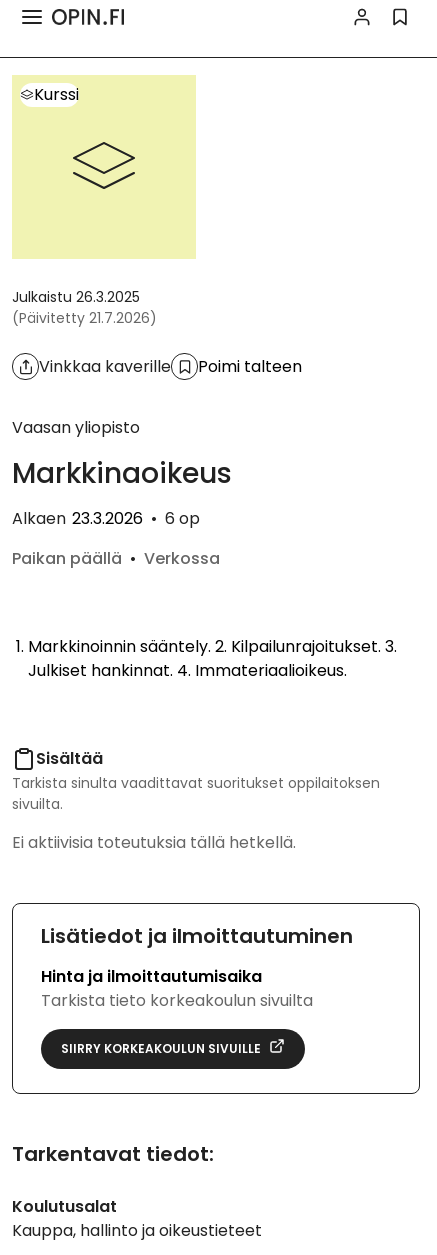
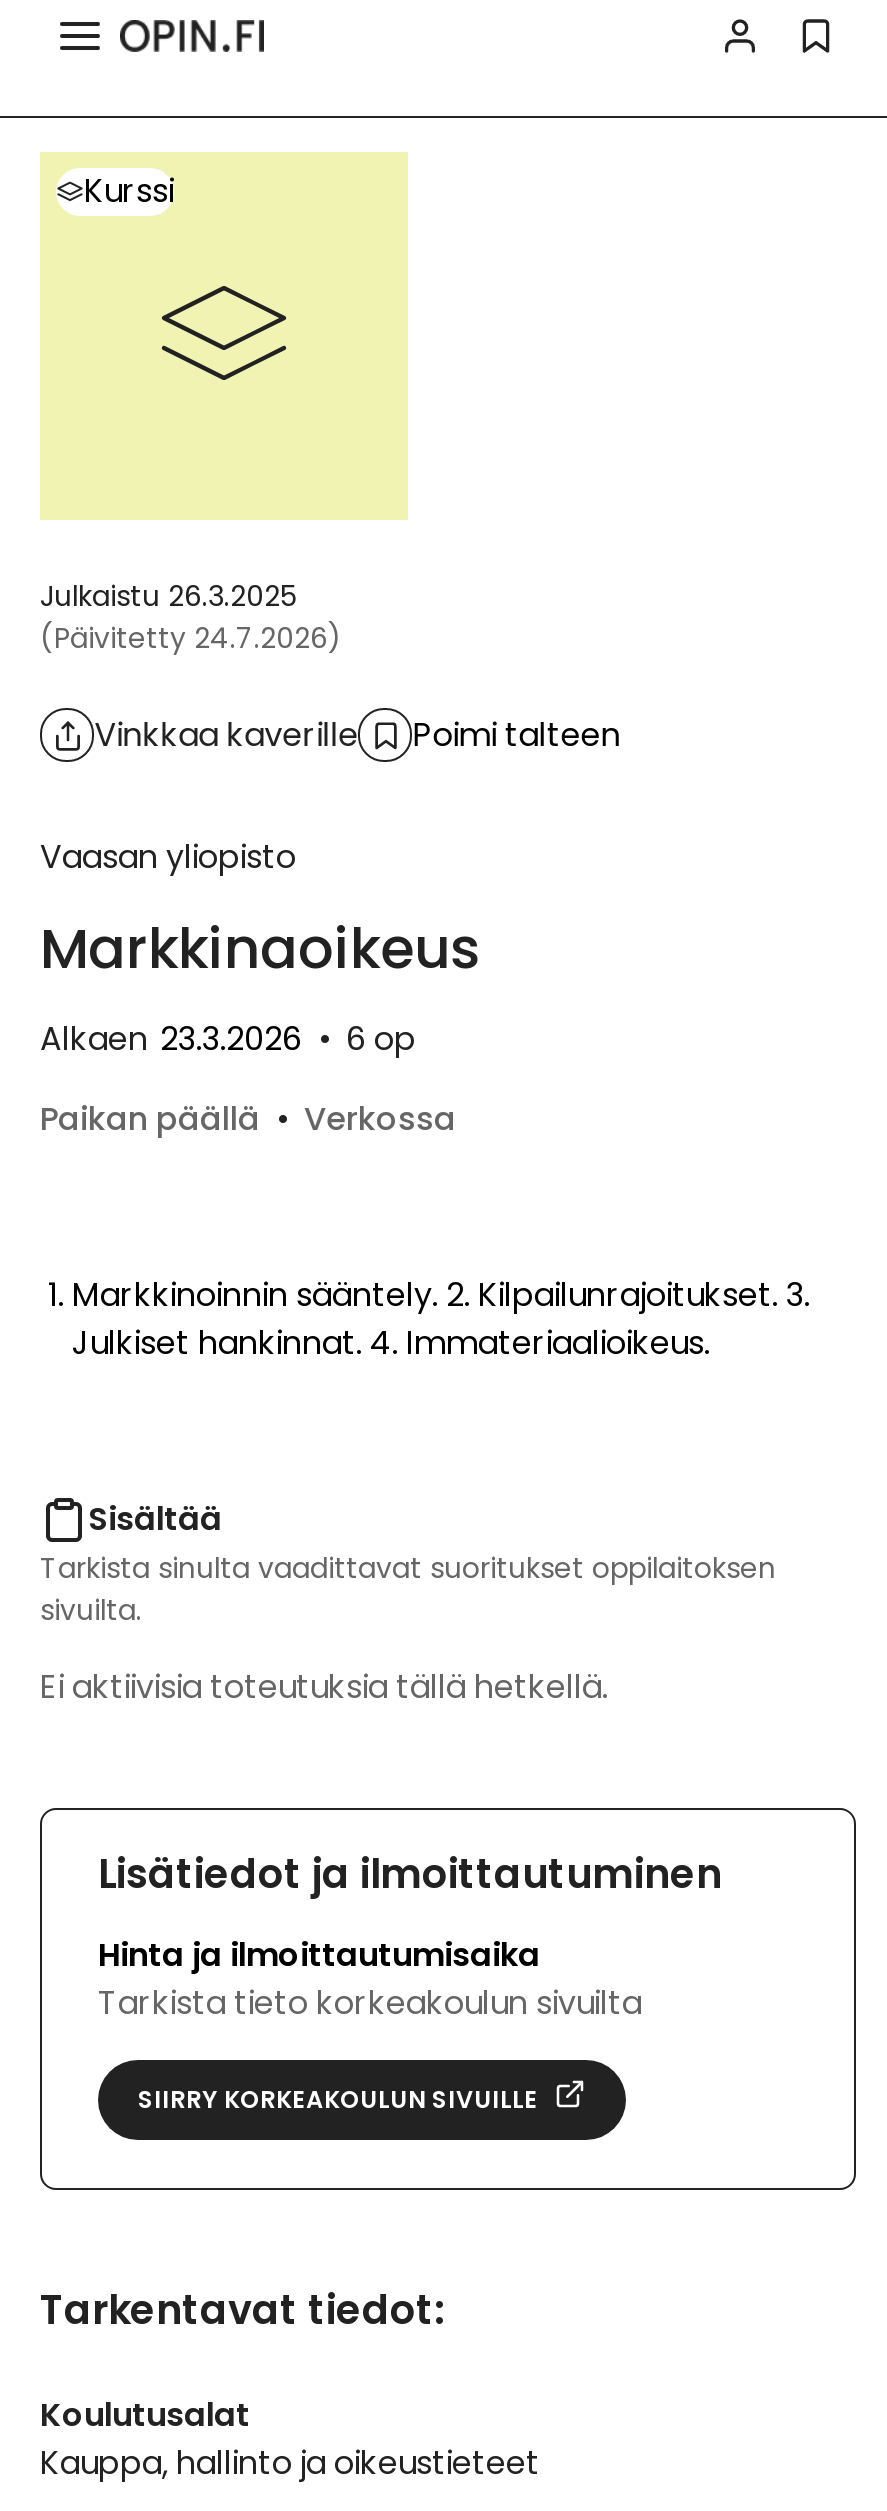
- (Päivitetty 21.7.2026)
+ (Päivitetty 24.7.2026)
